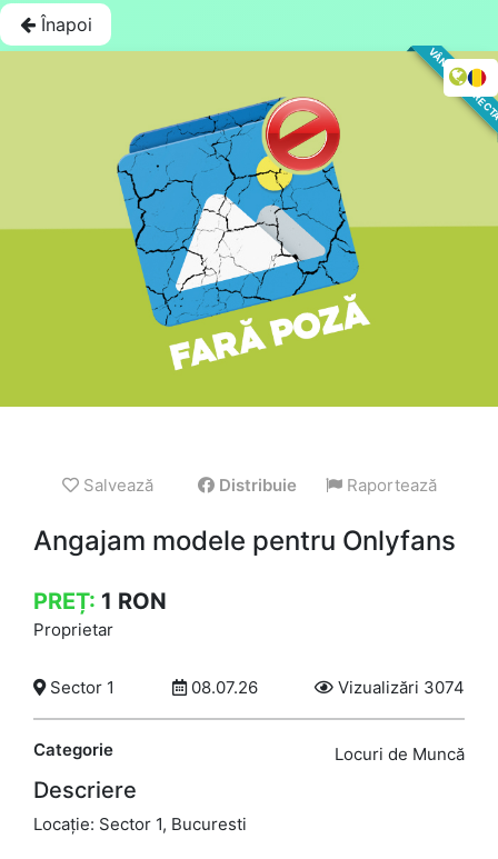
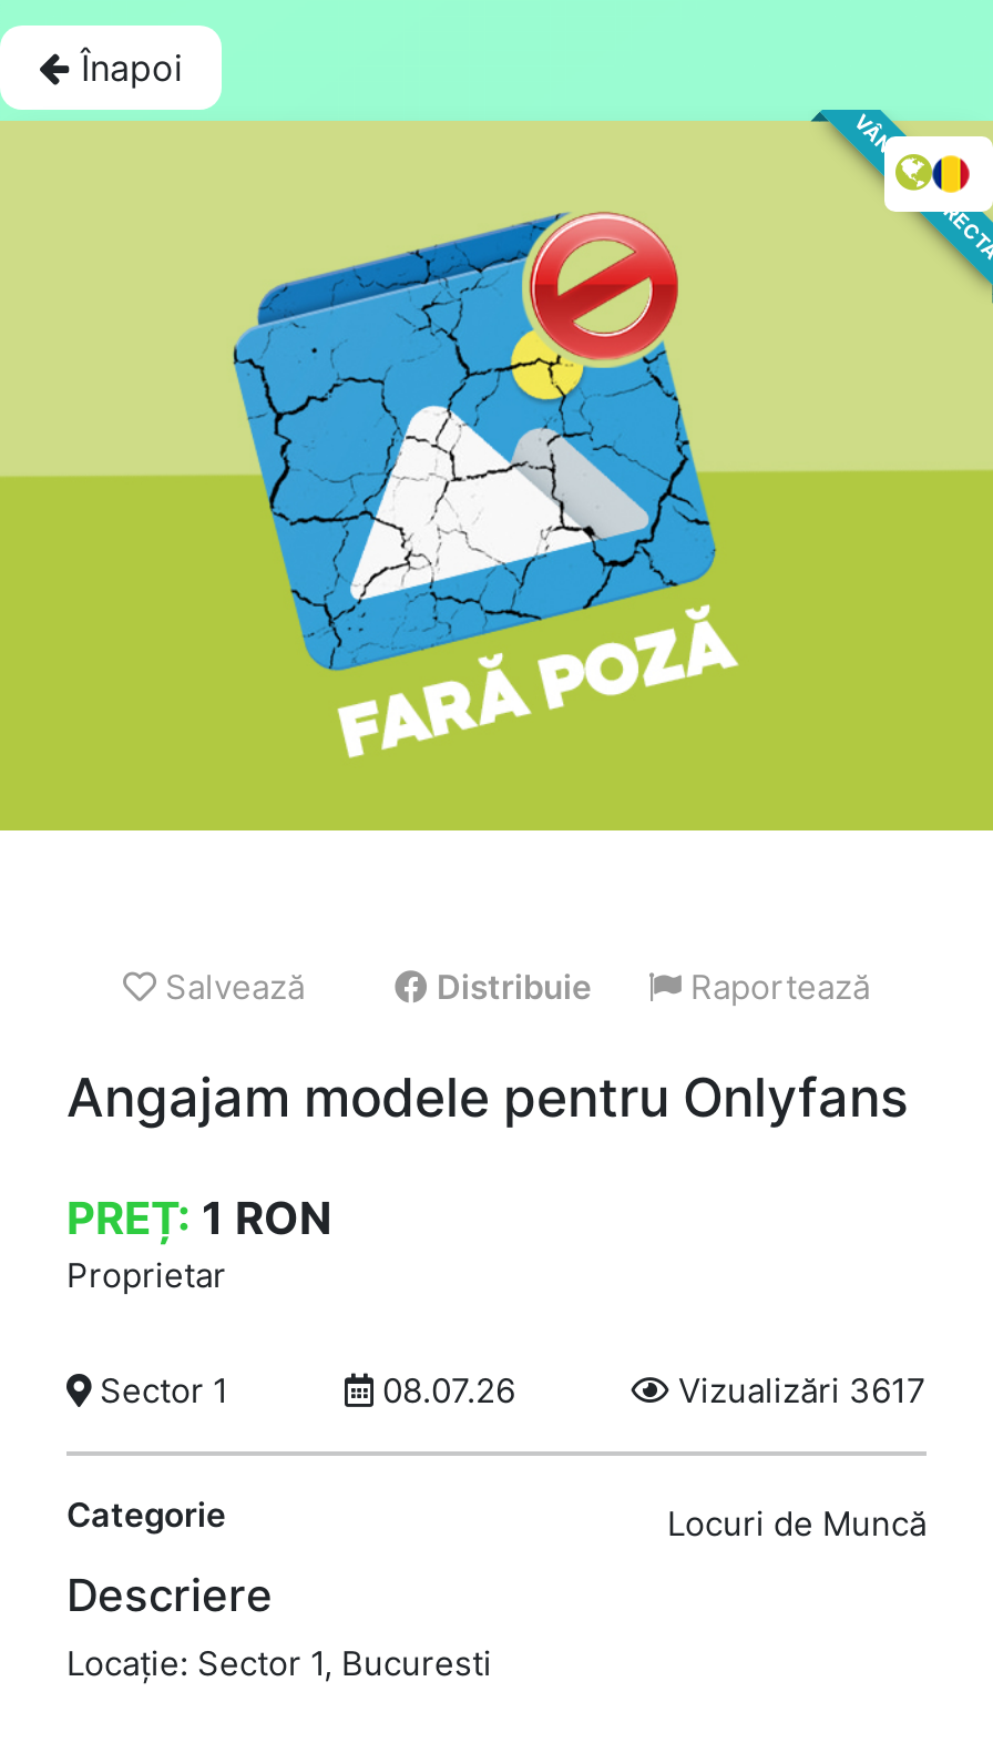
- Vizualizări 3074
+ Vizualizări 3617
